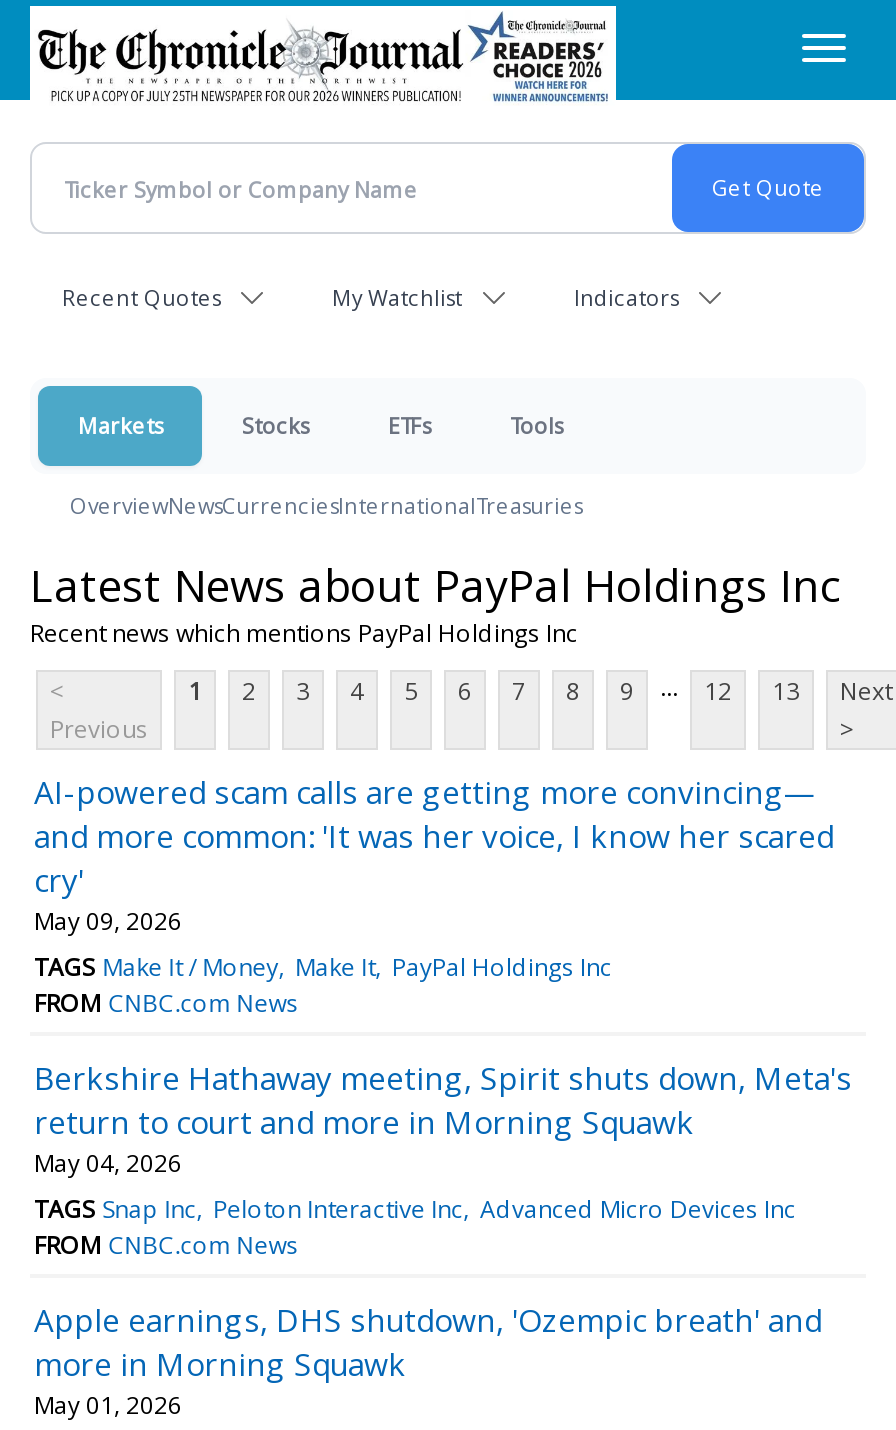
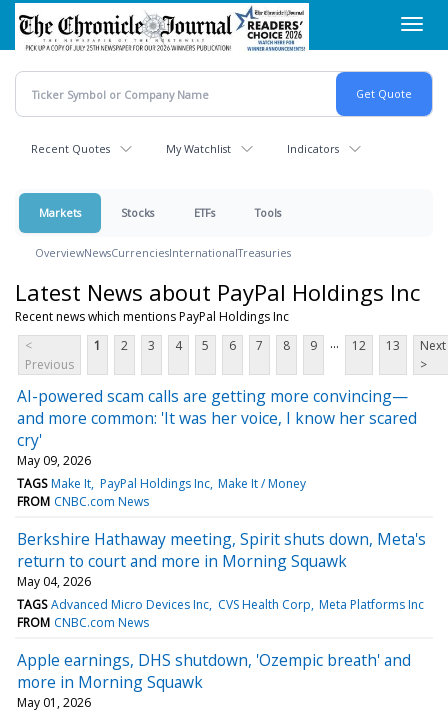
- TAGS Make It / Money Make It PayPal Holdings Inc
+ TAGS Make It PayPal Holdings Inc Make It / Money

- TAGS Snap Inc Peloton Interactive Inc Advanced Micro Devices Inc
+ TAGS Advanced Micro Devices Inc CVS Health Corp Meta Platforms Inc
